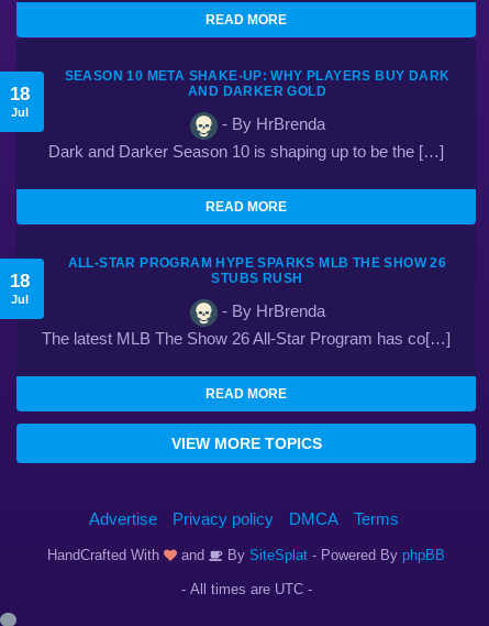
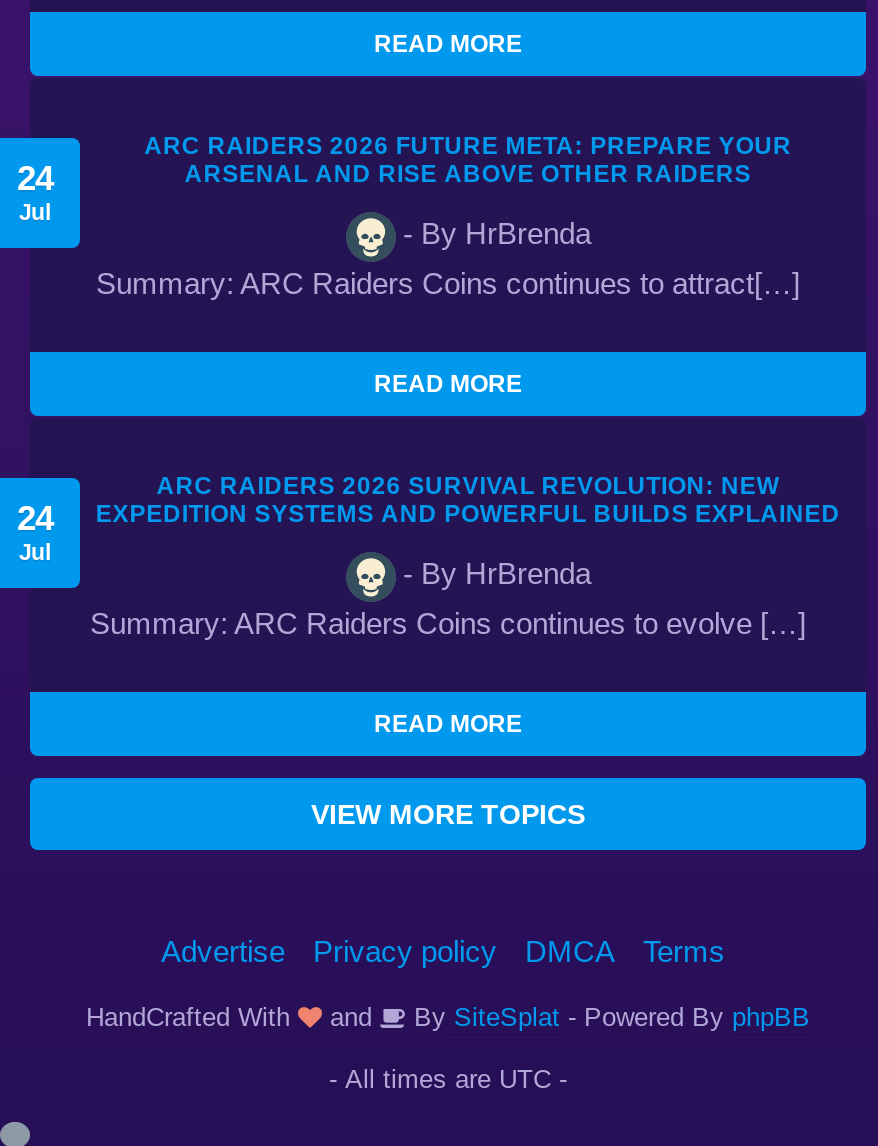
- SEASON 10 META SHAKE-UP: WHY PLAYERS BUY DARK
- AND DARKER GOLD
+ ARC RAIDERS 2026 FUTURE META: PREPARE YOUR
+ ARSENAL AND RISE ABOVE OTHER RAIDERS

- 18
+ 24

- Dark and Darker Season 10 is shaping up to be the […]
+ Summary: ARC Raiders Coins continues to attract[…]

- ALL-STAR PROGRAM HYPE SPARKS MLB THE SHOW 26
- STUBS RUSH
+ ARC RAIDERS 2026 SURVIVAL REVOLUTION: NEW
+ EXPEDITION SYSTEMS AND POWERFUL BUILDS EXPLAINED

- 18
+ 24

- The latest MLB The Show 26 All-Star Program has co[…]
+ Summary: ARC Raiders Coins continues to evolve […]
